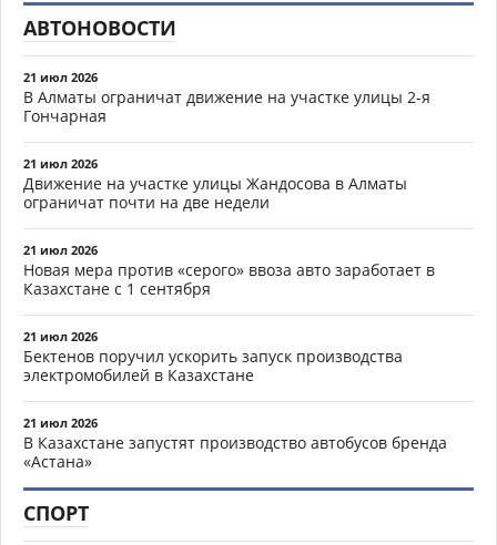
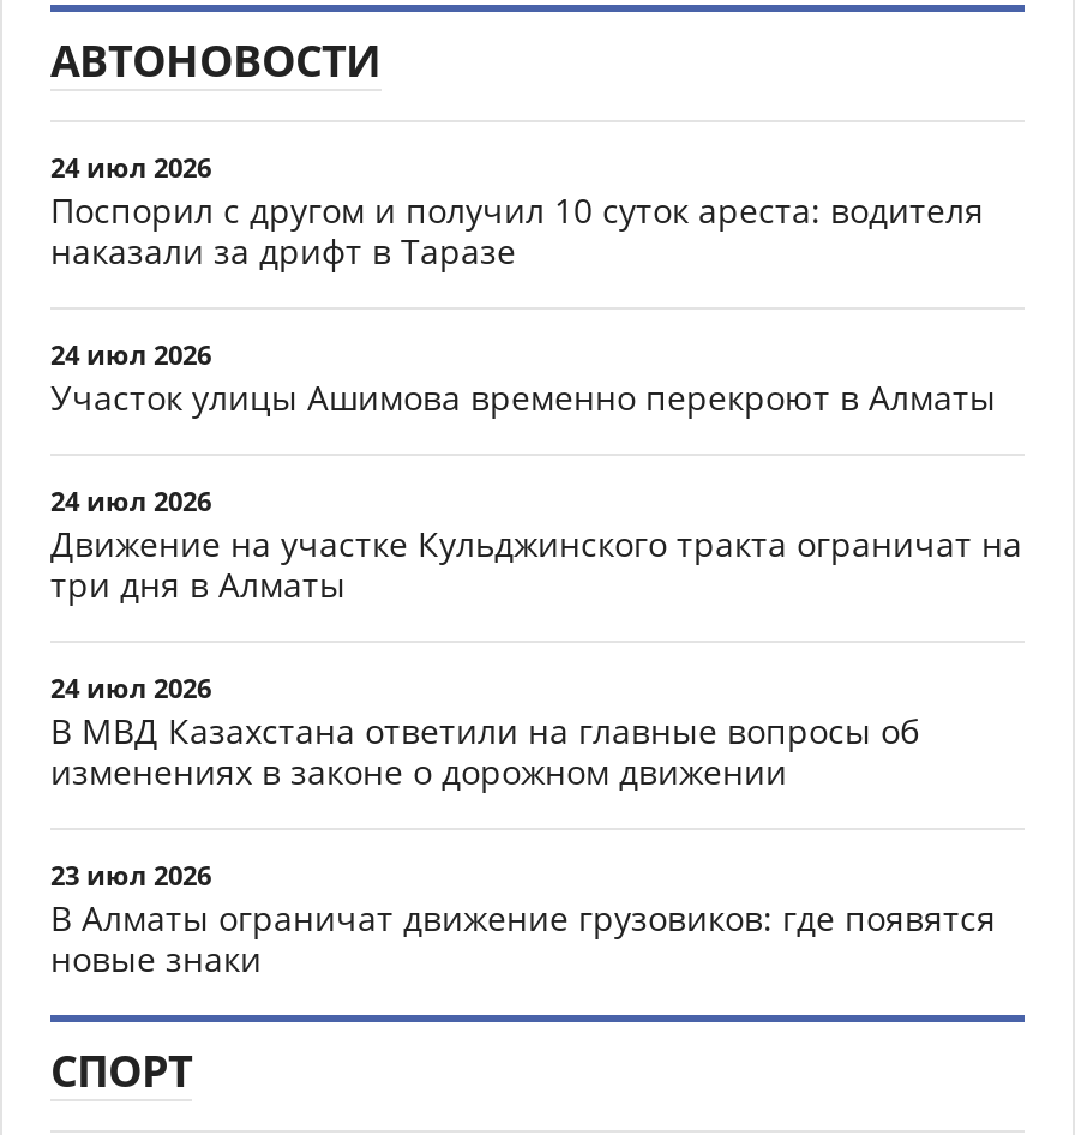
- 21 июл 2026
- В Алматы ограничат движение на участке улицы 2-я
- Гончарная
+ 24 июл 2026
+ Поспорил с другом и получил 10 суток ареста: водителя
+ наказали за дрифт в Таразе

- 21 июл 2026
- Движение на участке улицы Жандосова в Алматы
- ограничат почти на две недели
+ 24 июл 2026
+ Участок улицы Ашимова временно перекроют в Алматы

- 21 июл 2026
- Новая мера против «серого» ввоза авто заработает в
- Казахстане с 1 сентября
+ 24 июл 2026
+ Движение на участке Кульджинского тракта ограничат на
+ три дня в Алматы

- 21 июл 2026
- Бектенов поручил ускорить запуск производства
- электромобилей в Казахстане
+ 24 июл 2026
+ В МВД Казахстана ответили на главные вопросы об
+ изменениях в законе о дорожном движении

- 21 июл 2026
- В Казахстане запустят производство автобусов бренда
- «Астана»
+ 23 июл 2026
+ В Алматы ограничат движение грузовиков: где появятся
+ новые знаки
